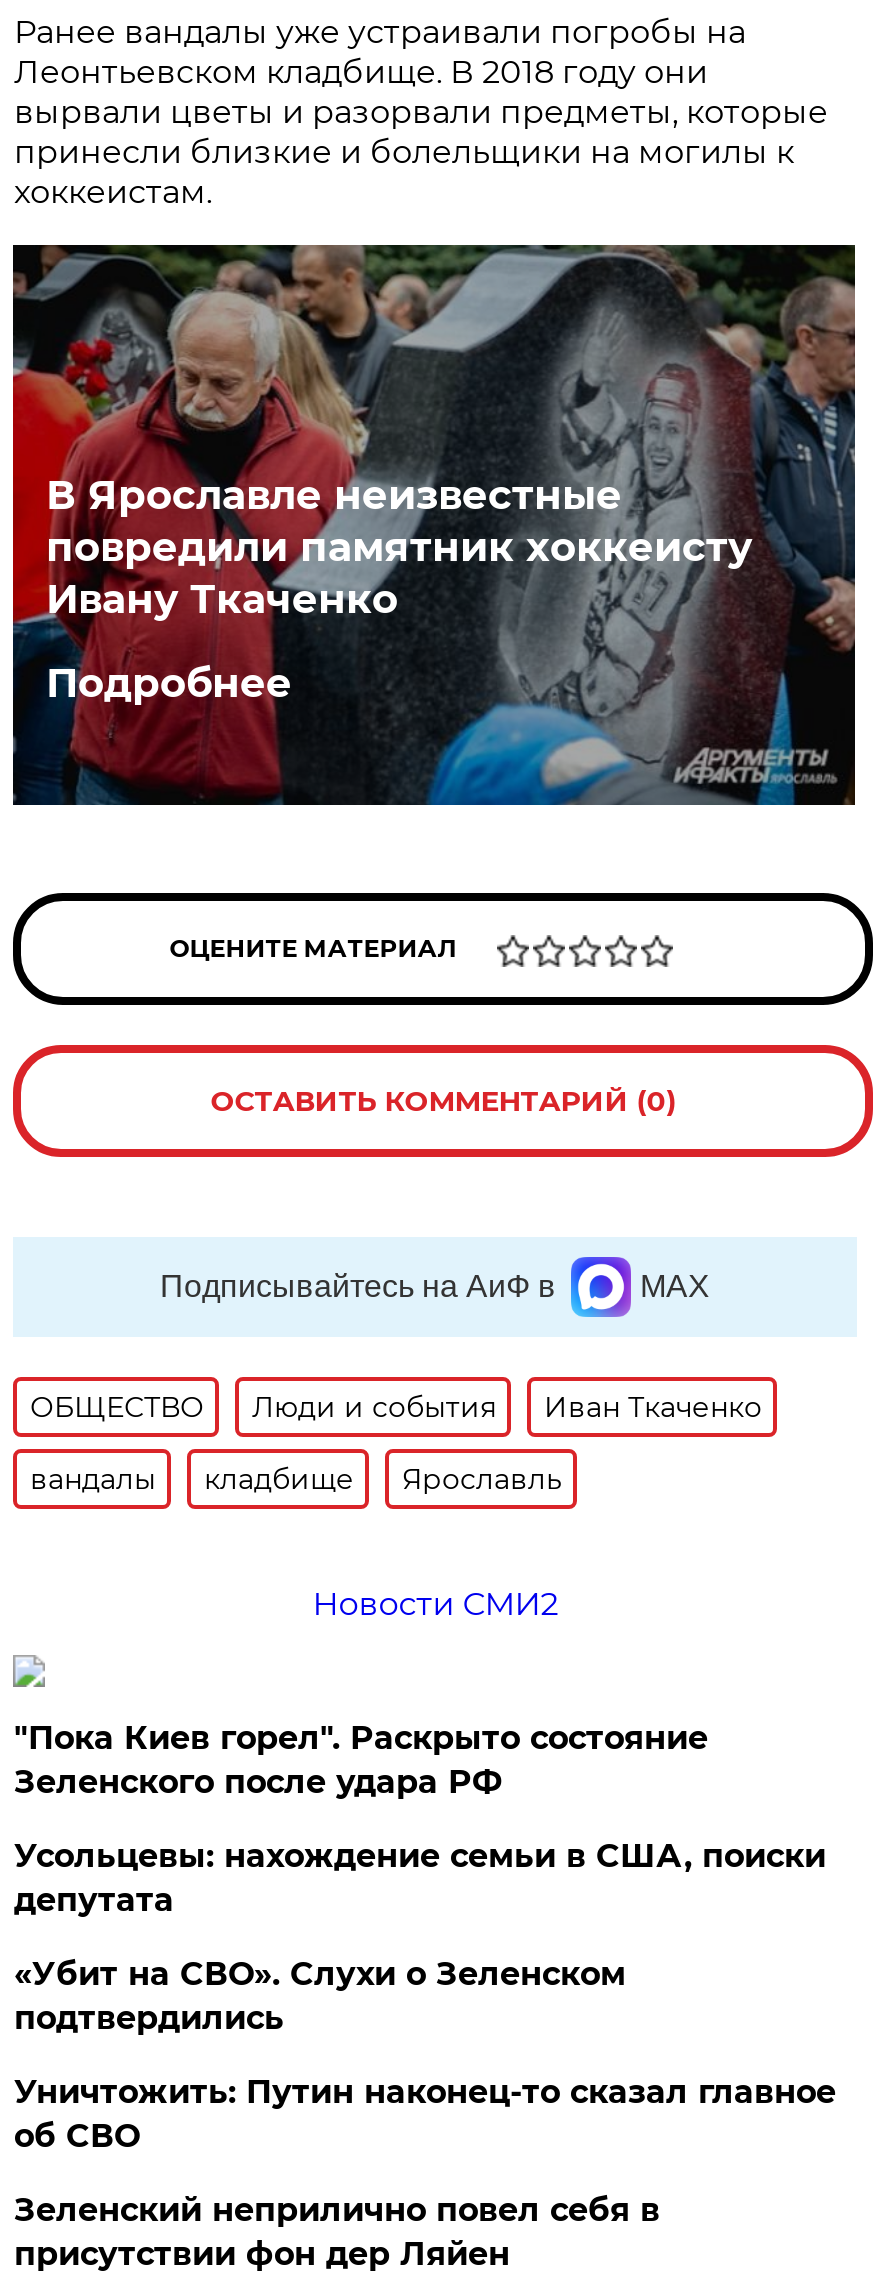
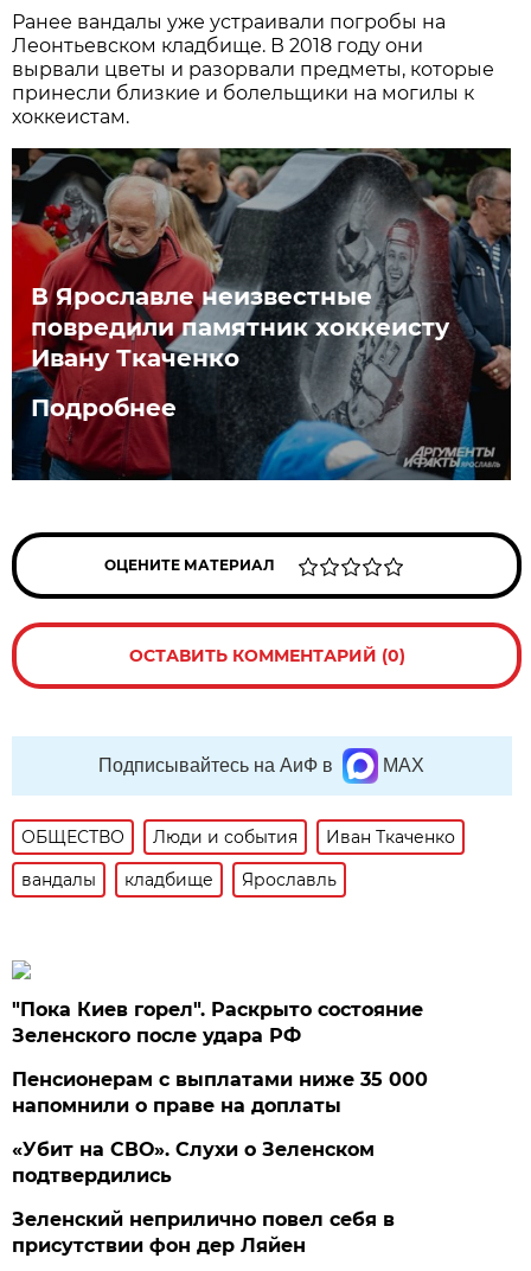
- Новости СМИ2

- Усольцевы: нахождение семьи в США, поиски
- депутата
+ Пенсионерам с выплатами ниже 35 000
+ напомнили о праве на доплаты

- Уничтожить: Путин наконец-то сказал главное
- об СВО
